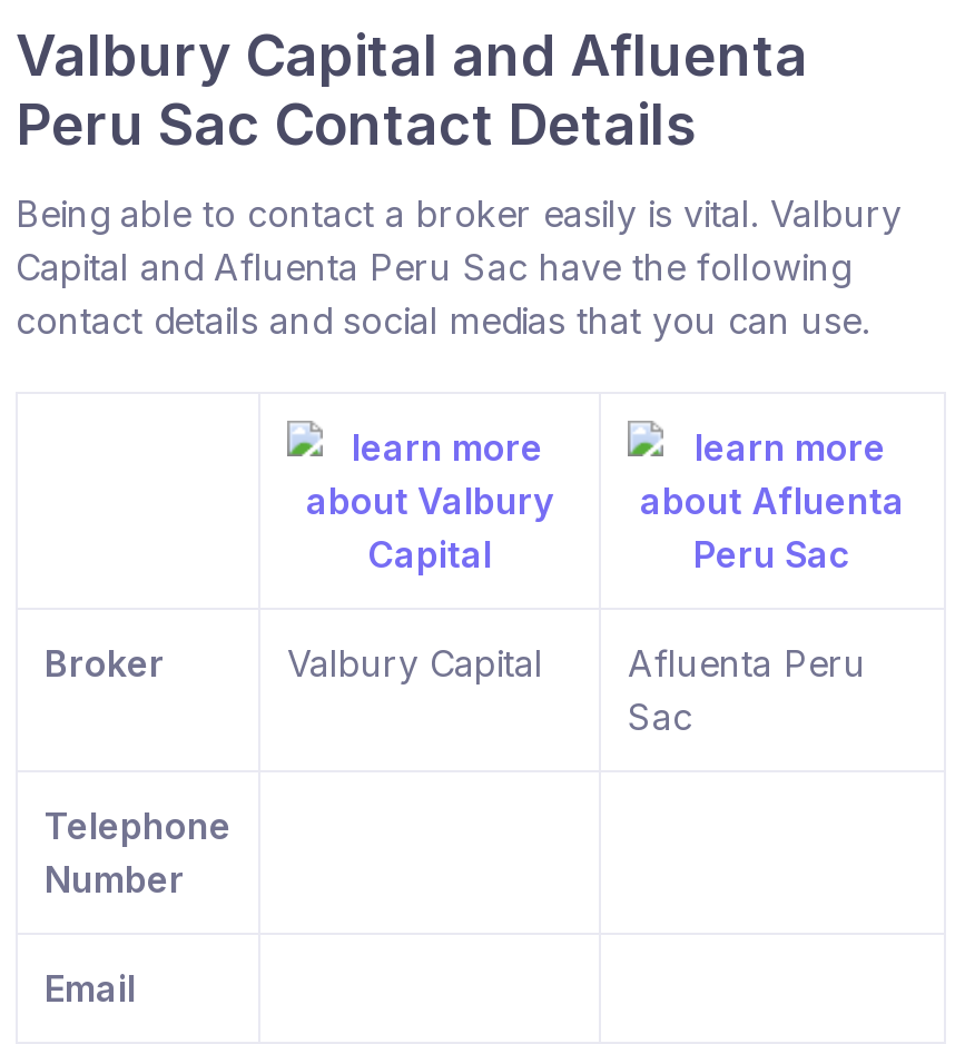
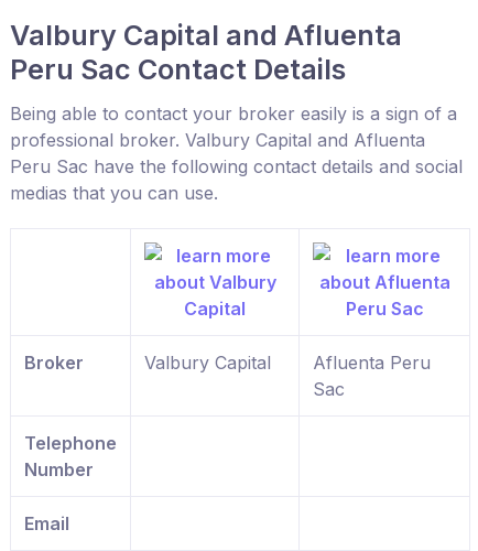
- Being able to contact a broker easily is vital. Valbury
- Capital and Afluenta Peru Sac have the following
- contact details and social medias that you can use.
+ Being able to contact your broker easily is a sign of a
+ professional broker. Valbury Capital and Afluenta
+ Peru Sac have the following contact details and social
+ medias that you can use.
